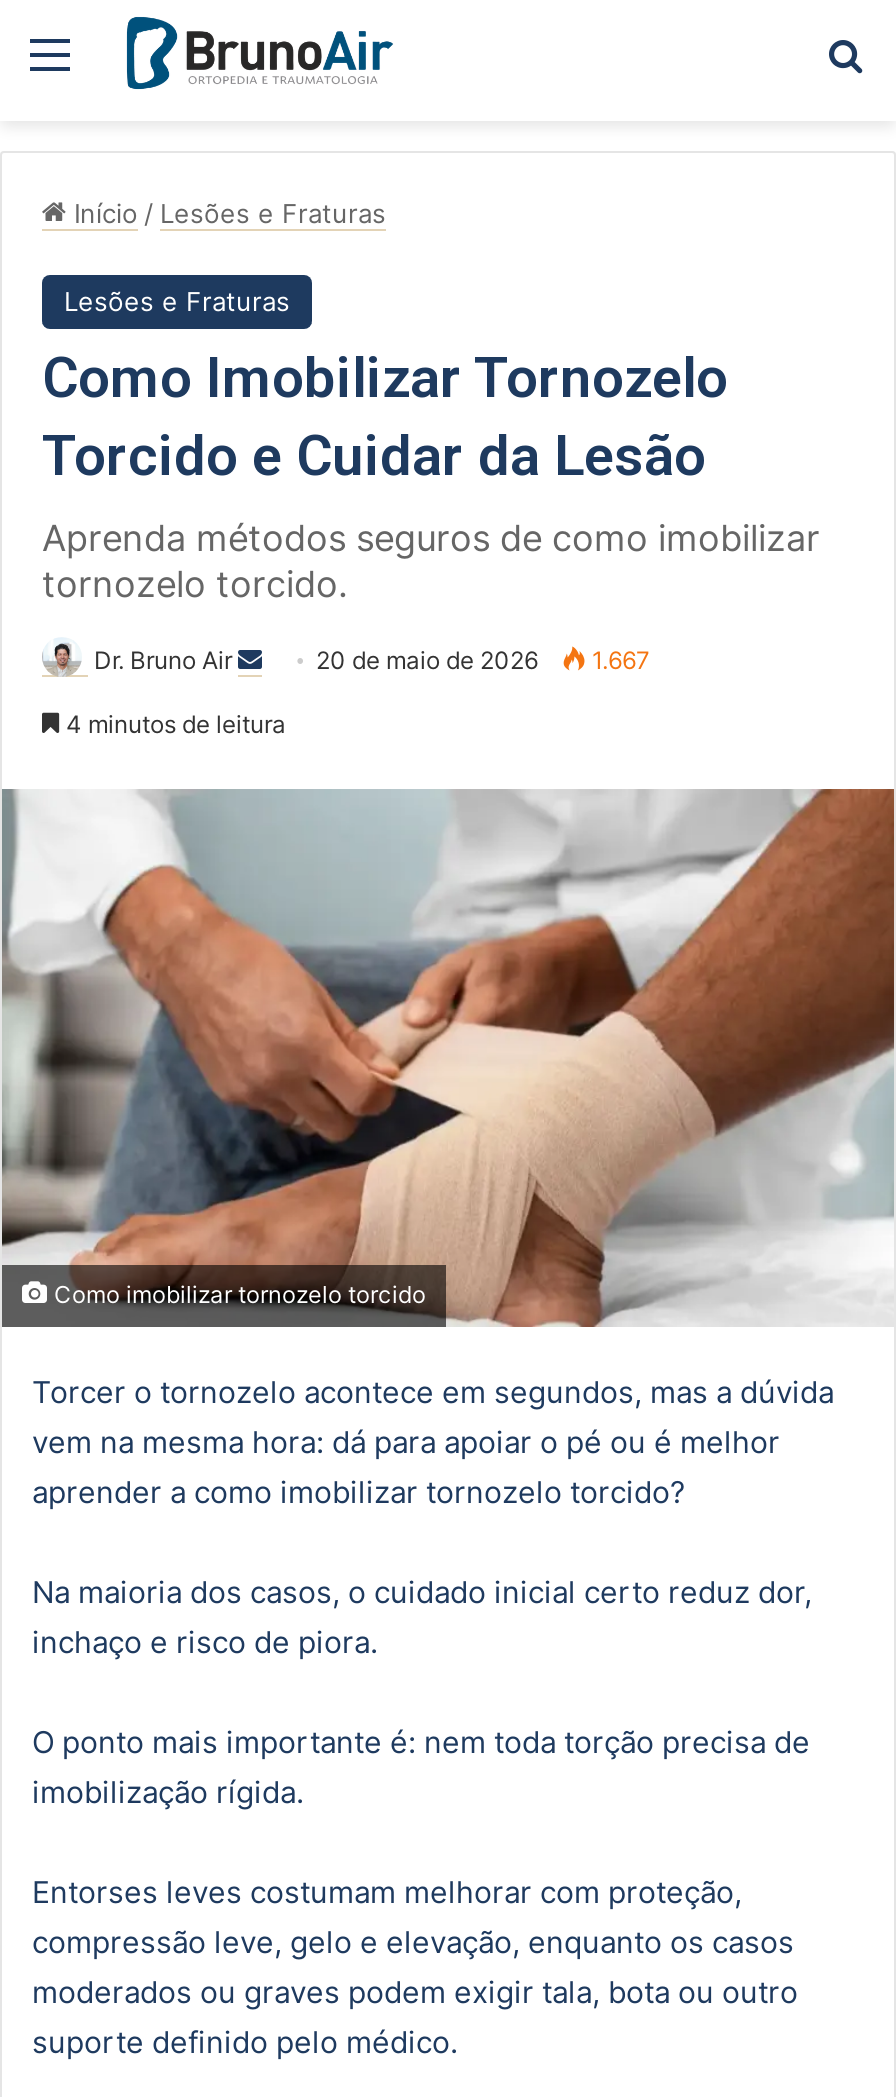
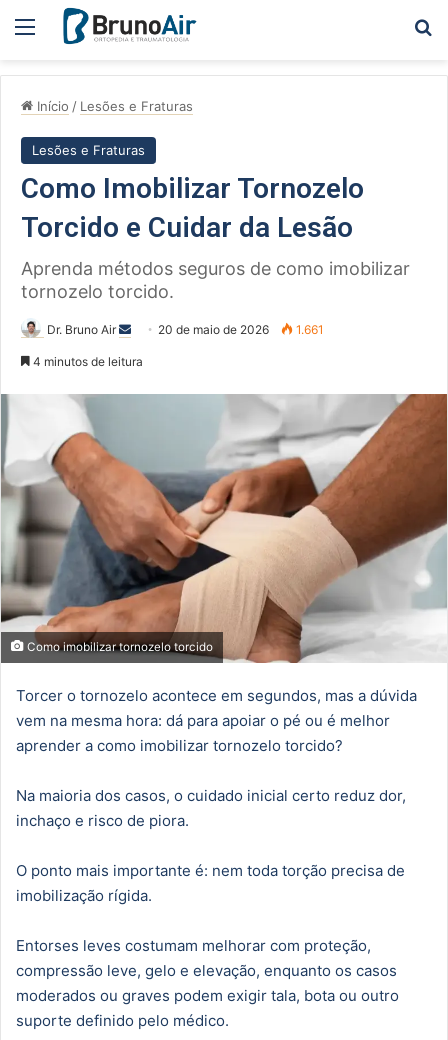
- 1.667
+ 1.661
